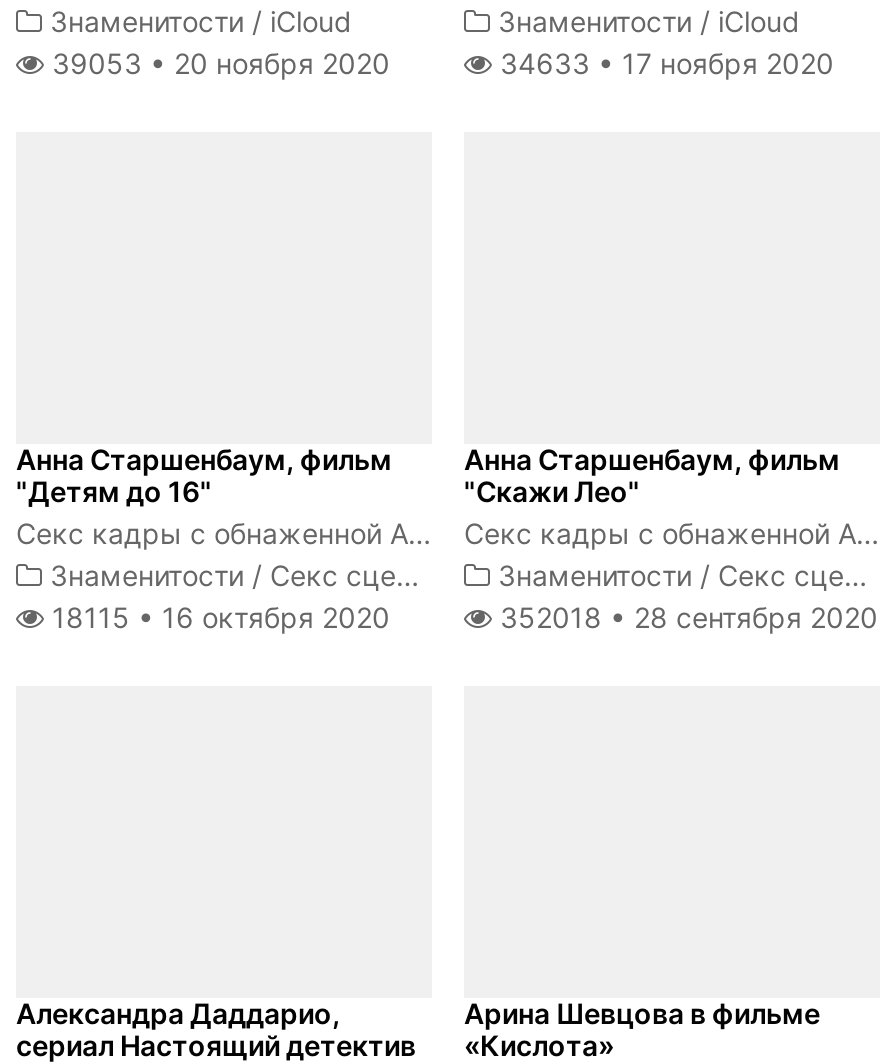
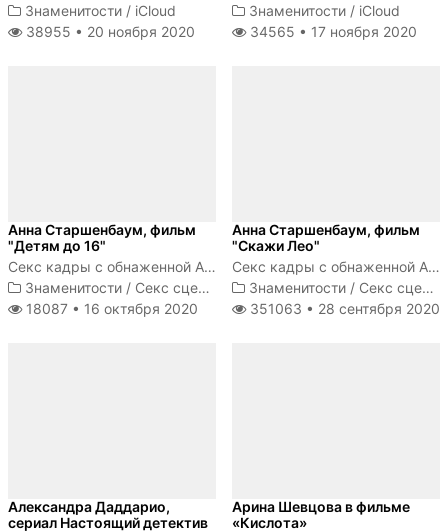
- 39053 • 20 ноября 2020
+ 38955 • 20 ноября 2020

- 34633 • 17 ноября 2020
+ 34565 • 17 ноября 2020

- 18115 • 16 октября 2020
+ 18087 • 16 октября 2020

- 352018 • 28 сентября 2020
+ 351063 • 28 сентября 2020
